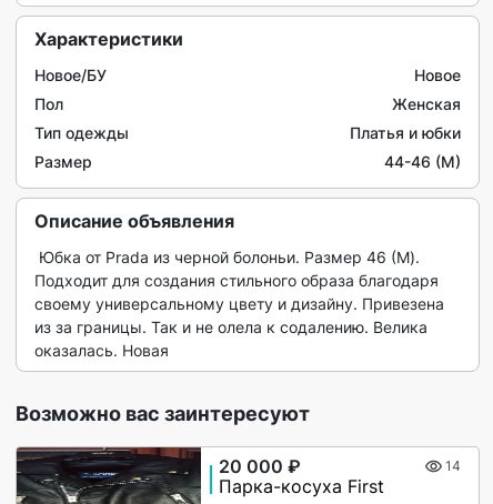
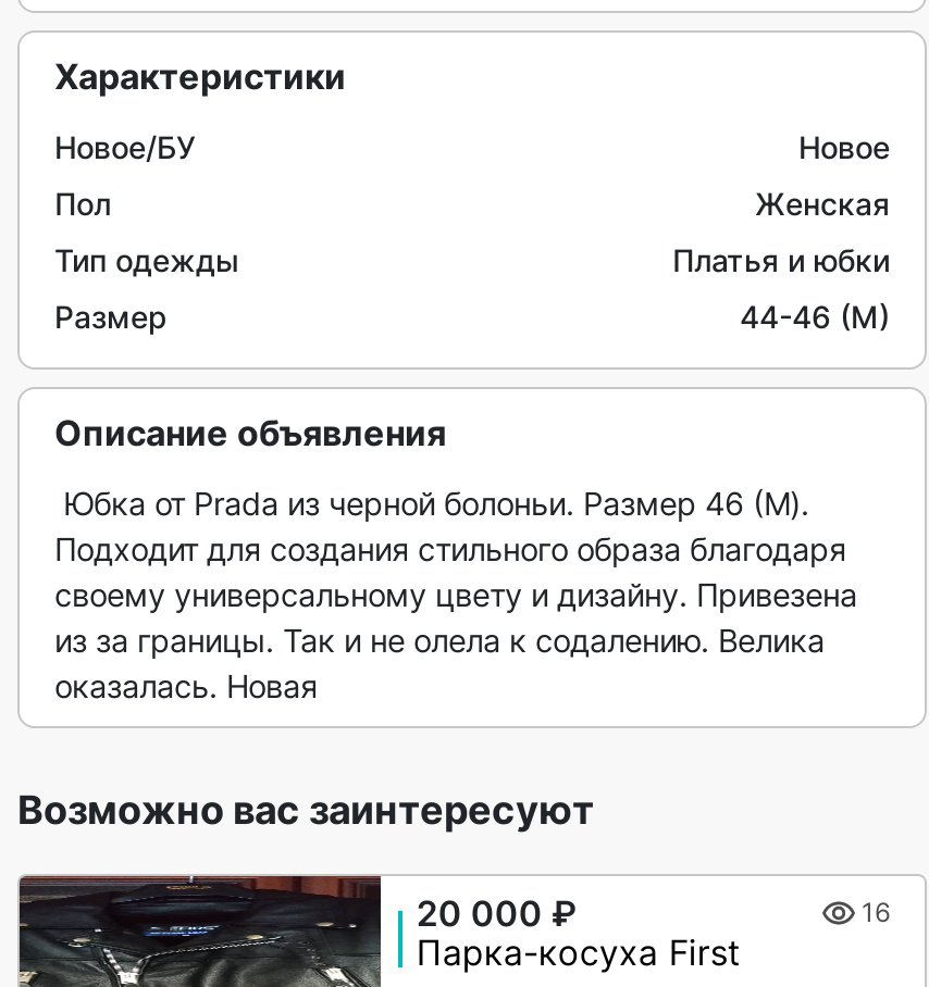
- 14
+ 16
